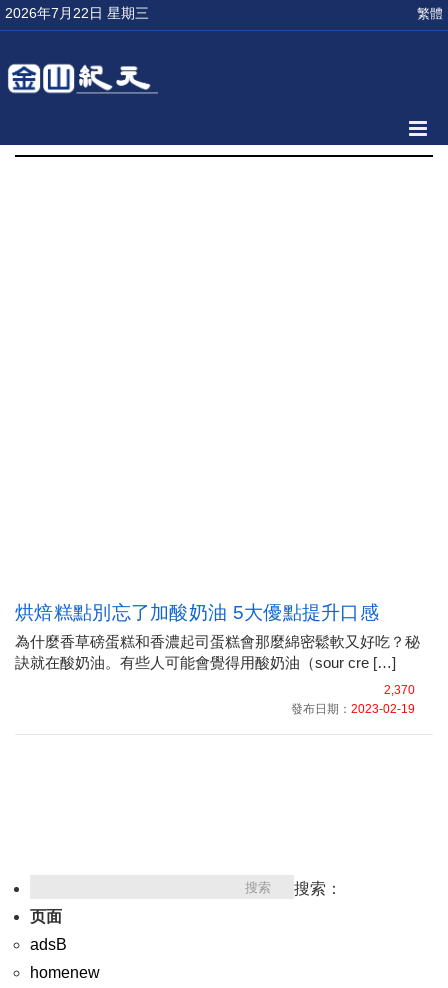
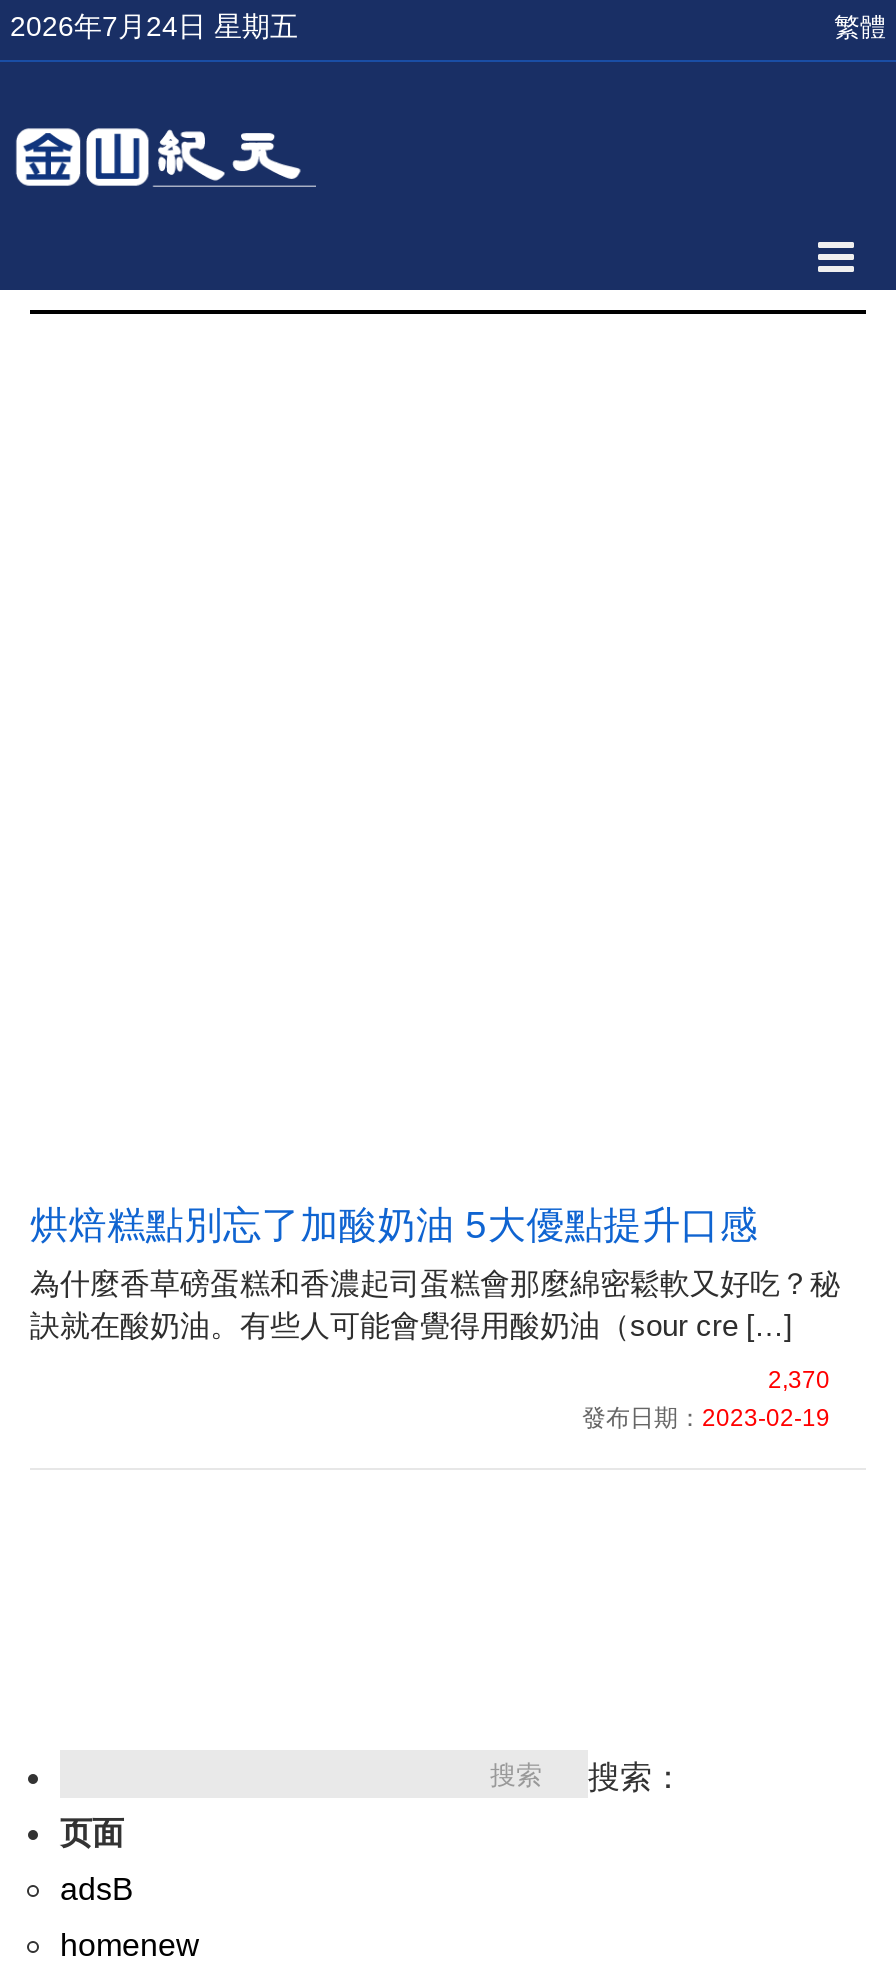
- 2026年7月22日 星期三
+ 2026年7月24日 星期五
